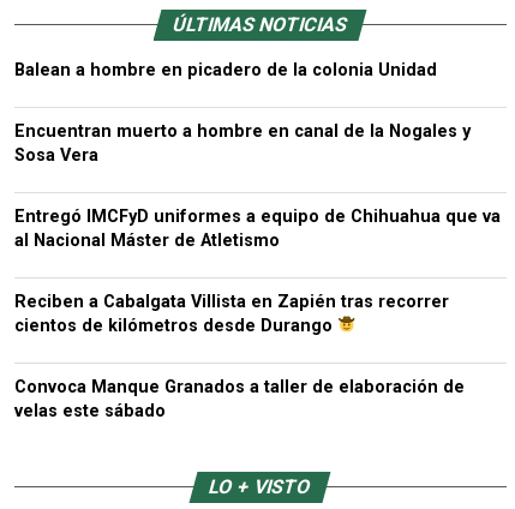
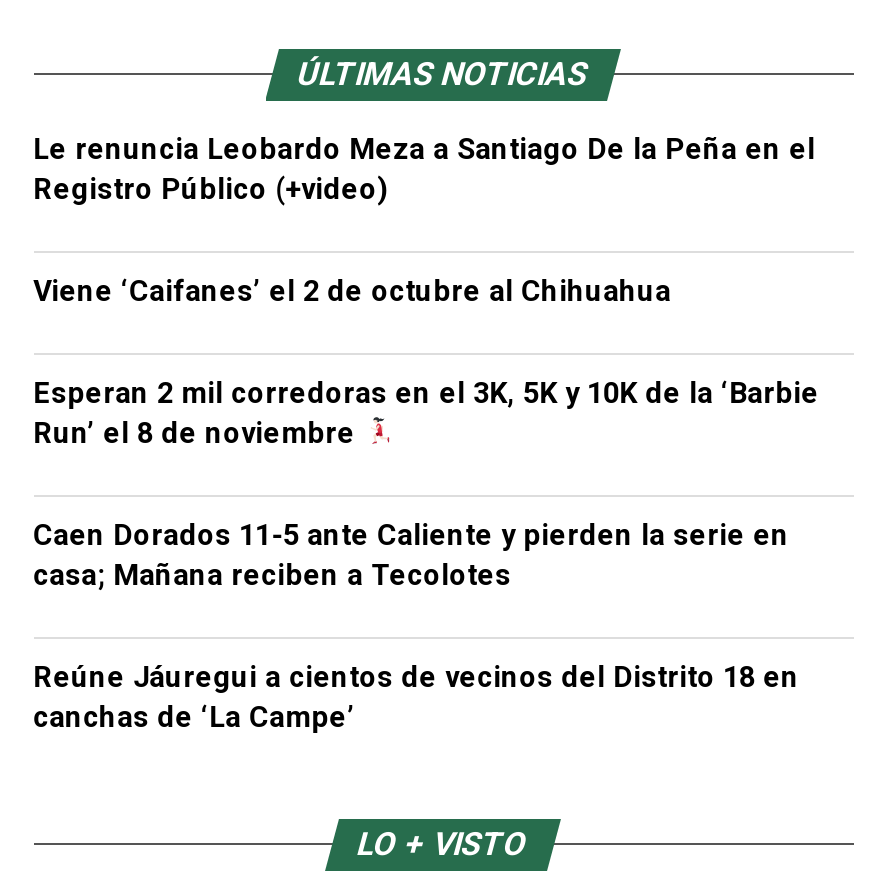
- Balean a hombre en picadero de la colonia Unidad
+ Le renuncia Leobardo Meza a Santiago De la Peña en el
+ Registro Público (+video)

- Encuentran muerto a hombre en canal de la Nogales y
- Sosa Vera
+ Viene ‘Caifanes’ el 2 de octubre al Chihuahua

- Entregó IMCFyD uniformes a equipo de Chihuahua que va
- al Nacional Máster de Atletismo
+ Esperan 2 mil corredoras en el 3K, 5K y 10K de la ‘Barbie
+ Run’ el 8 de noviembre

- Reciben a Cabalgata Villista en Zapién tras recorrer
- cientos de kilómetros desde Durango
+ Caen Dorados 11-5 ante Caliente y pierden la serie en
+ casa; Mañana reciben a Tecolotes

- Convoca Manque Granados a taller de elaboración de
- velas este sábado
+ Reúne Jáuregui a cientos de vecinos del Distrito 18 en
+ canchas de ‘La Campe’
